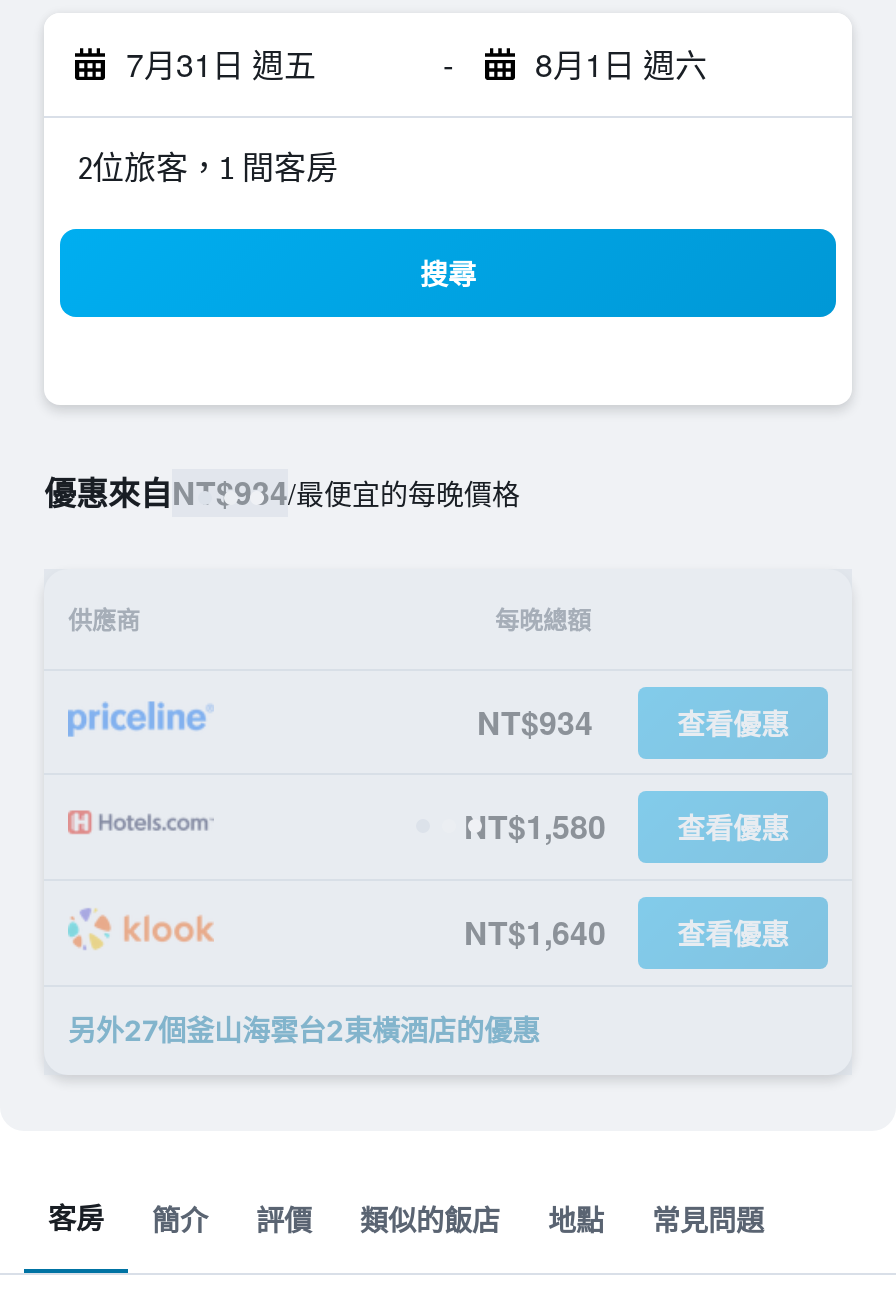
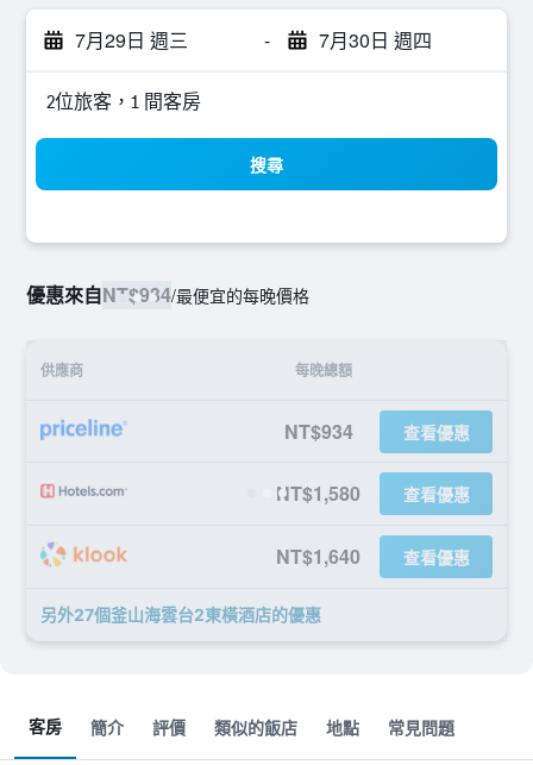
- 7月31日 週五
+ 7月29日 週三

- 8月1日 週六
+ 7月30日 週四
